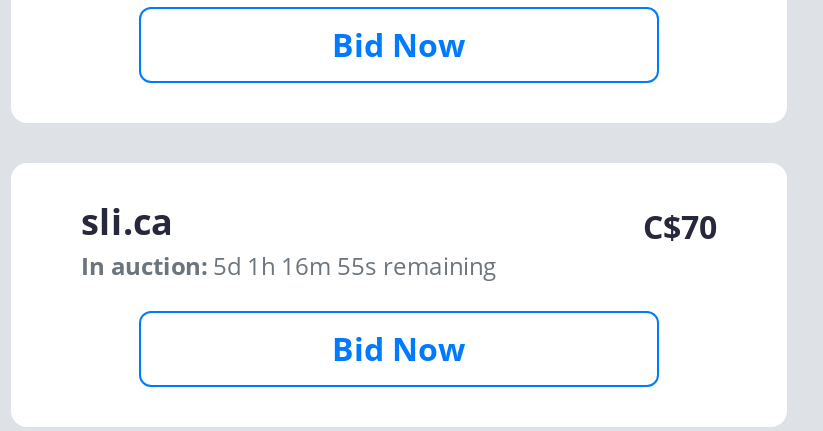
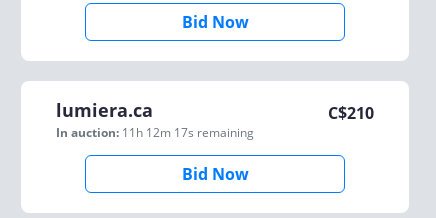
- sli.ca
- In auction: 5d 1h 16m 55s remaining
+ lumiera.ca
+ In auction: 11h 12m 17s remaining

- C$70
+ C$210
